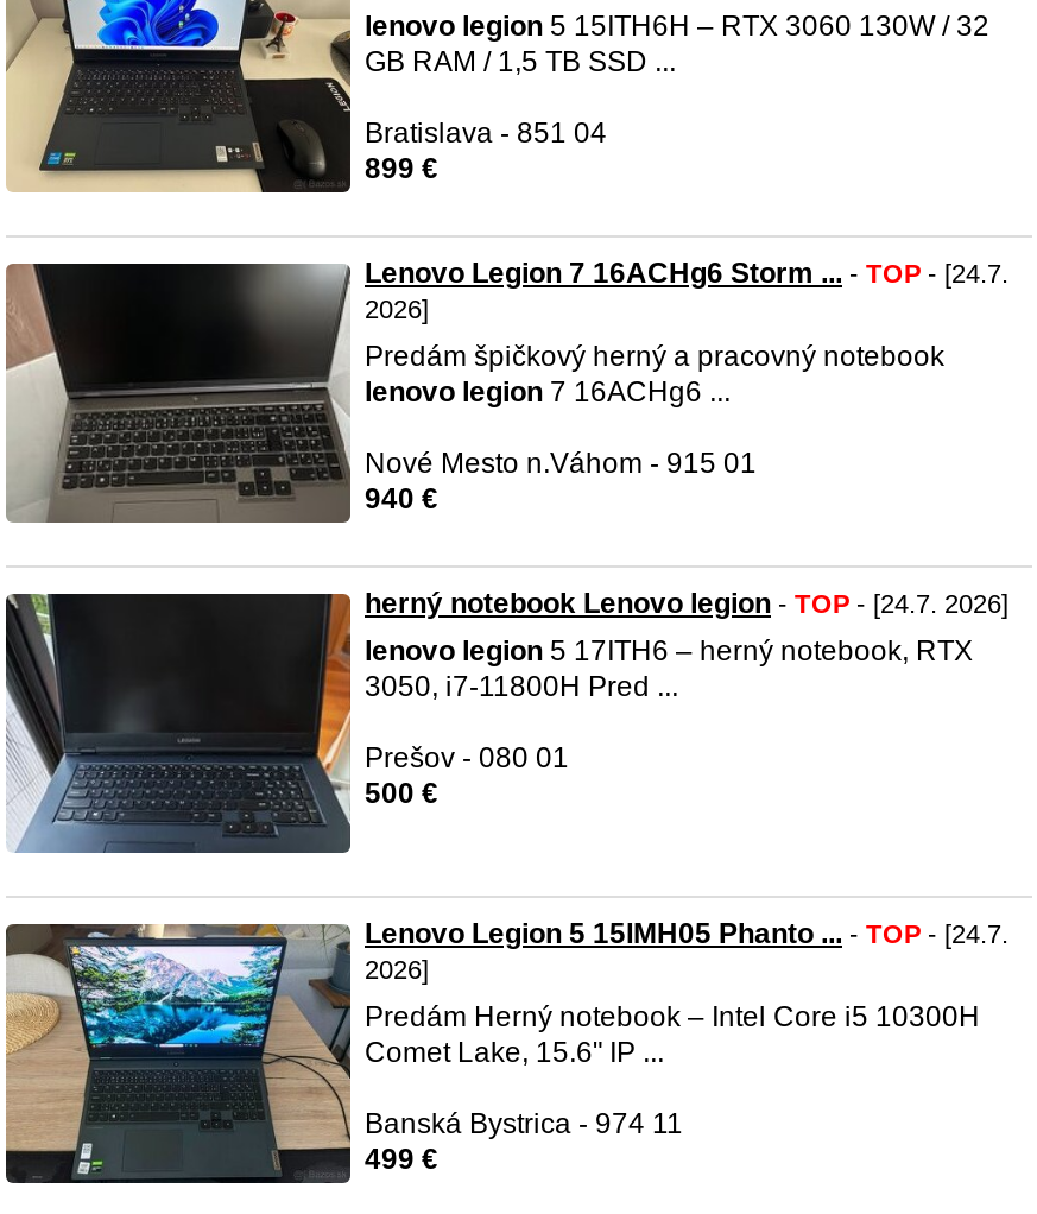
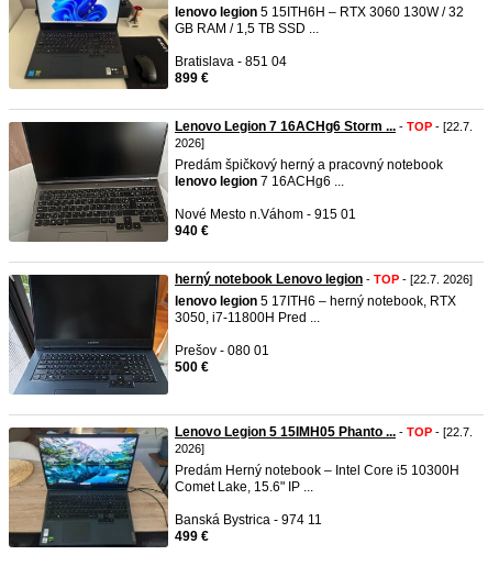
- Lenovo Legion 7 16ACHg6 Storm ... - TOP - [24.7.
+ Lenovo Legion 7 16ACHg6 Storm ... - TOP - [22.7.

- herný notebook Lenovo legion - TOP - [24.7. 2026]
+ herný notebook Lenovo legion - TOP - [22.7. 2026]

- Lenovo Legion 5 15IMH05 Phanto ... - TOP - [24.7.
+ Lenovo Legion 5 15IMH05 Phanto ... - TOP - [22.7.
